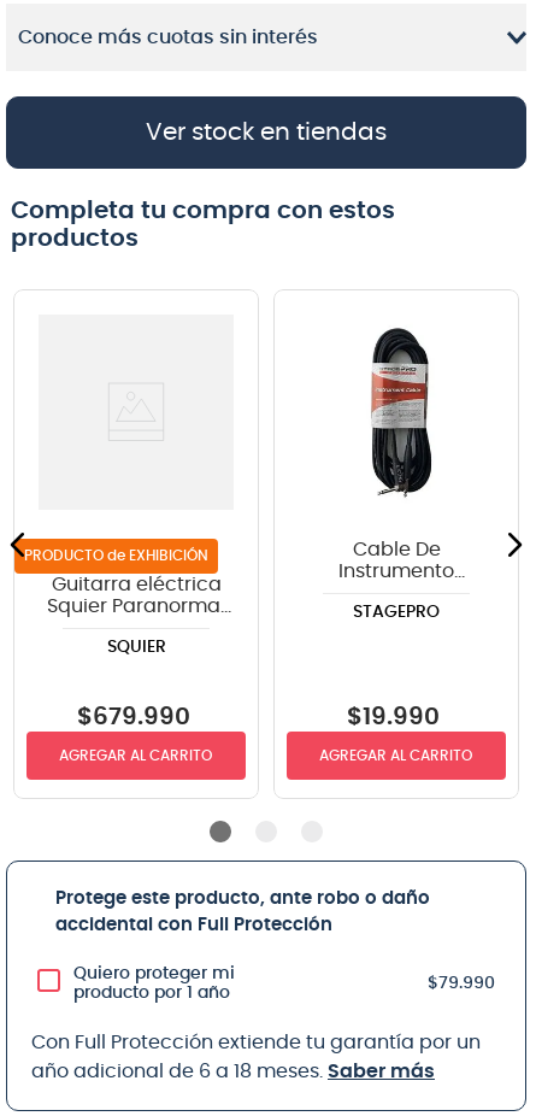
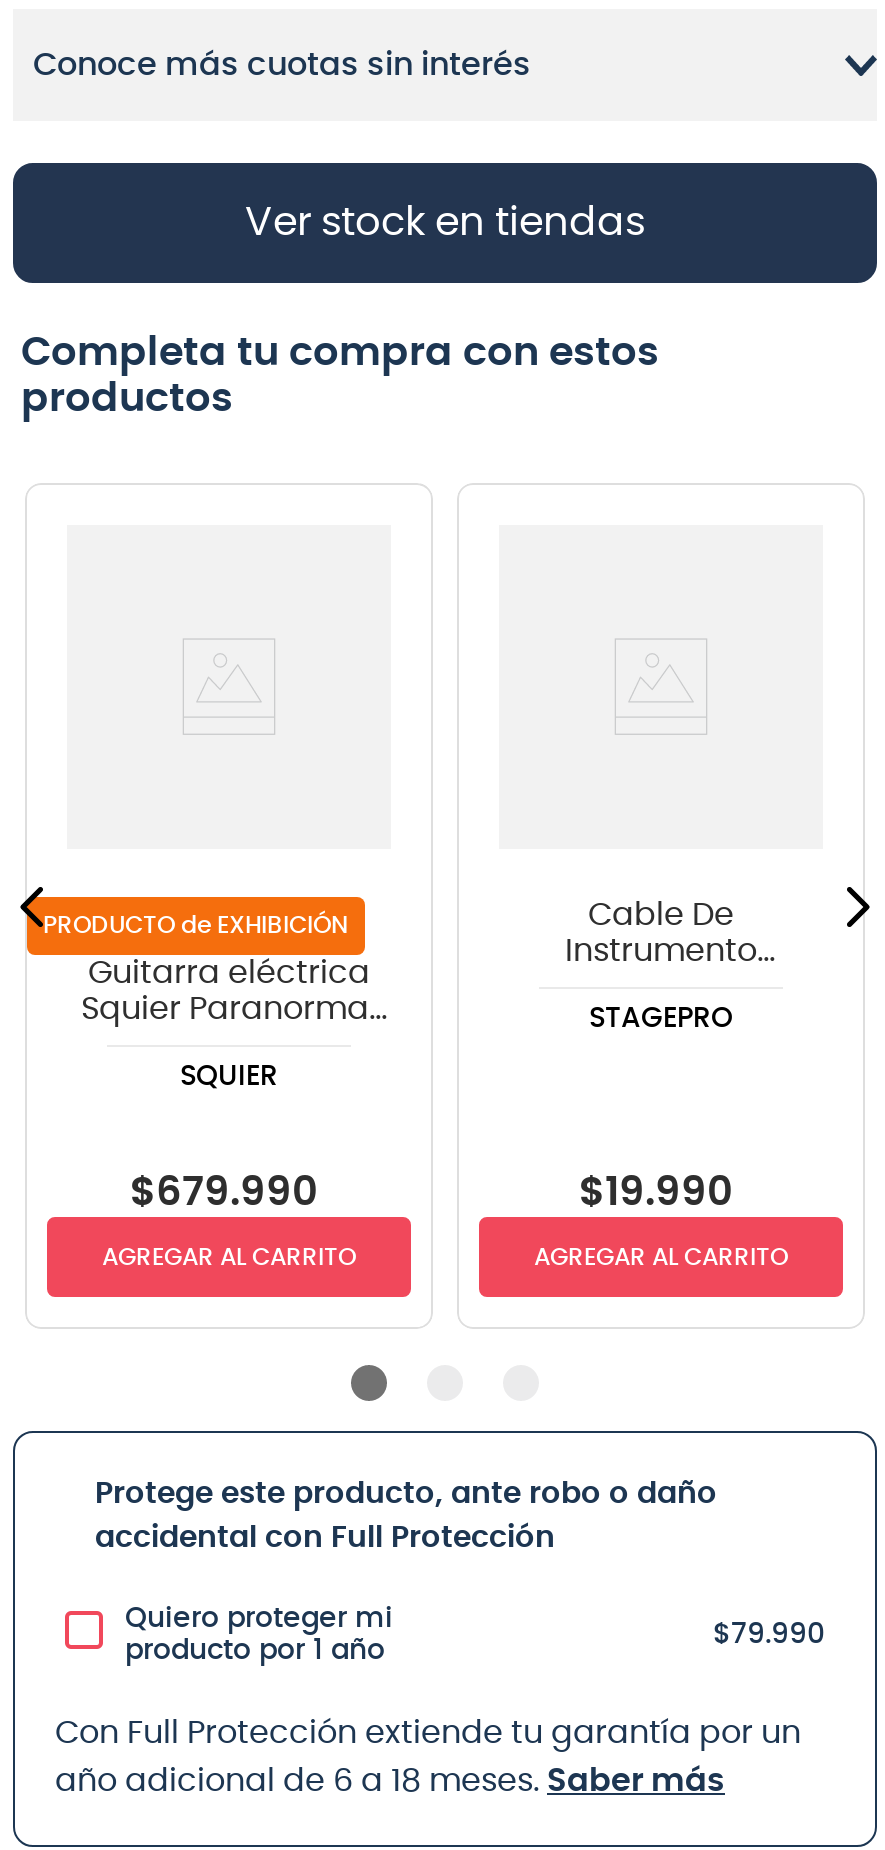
- [image]
